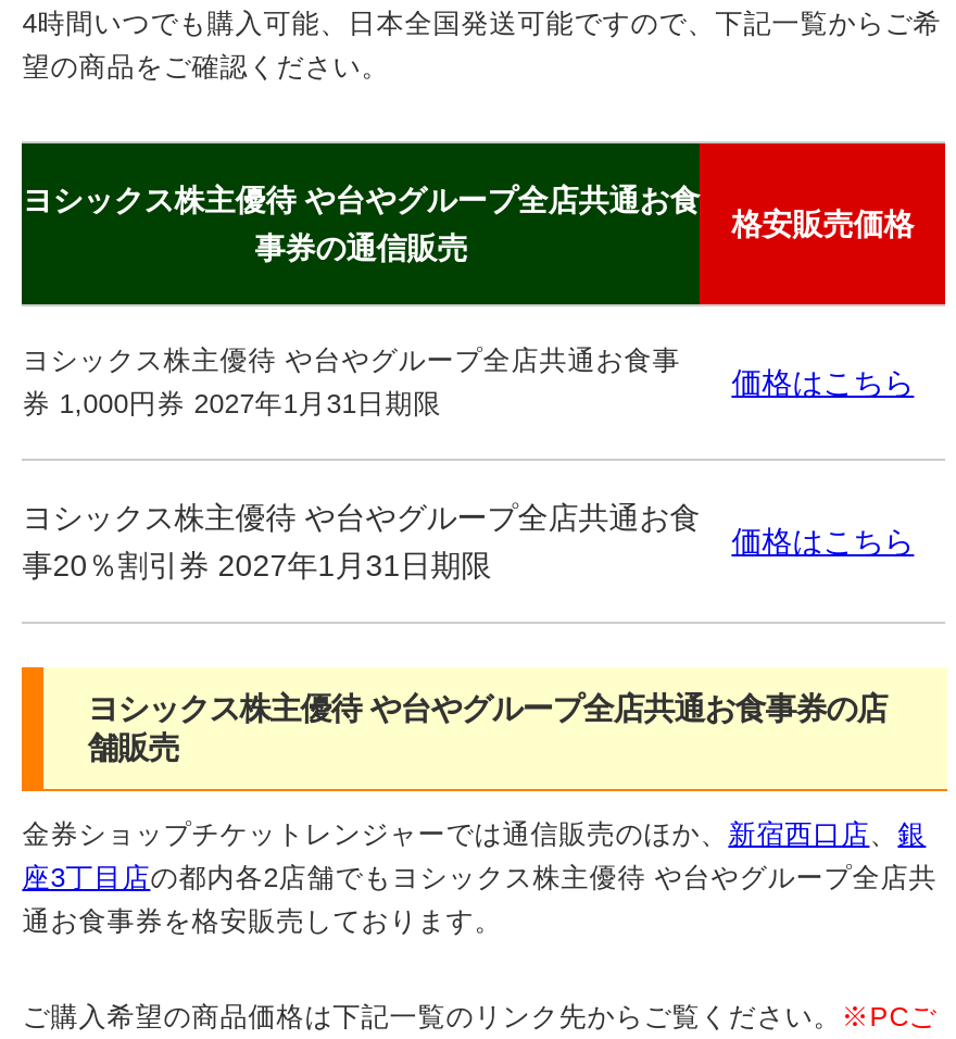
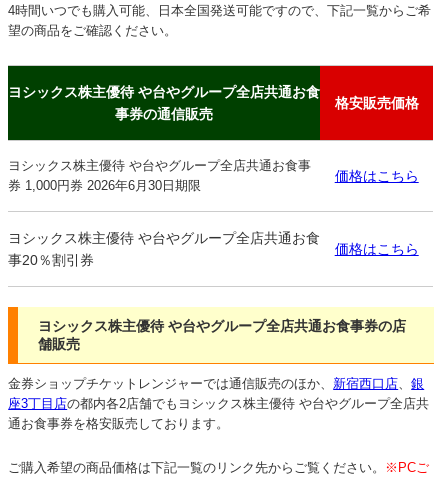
- 券 1,000円券 2027年1月31日期限
+ 券 1,000円券 2026年6月30日期限

- 事20％割引券 2027年1月31日期限
+ 事20％割引券
